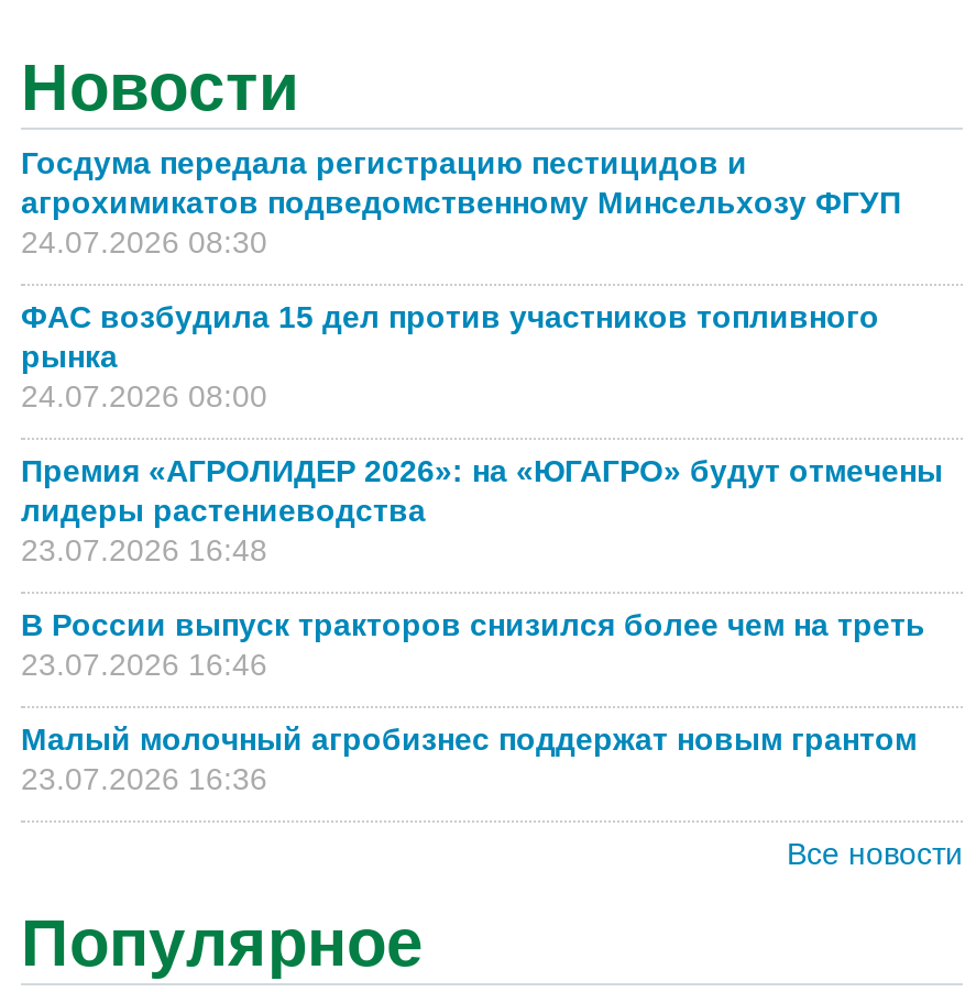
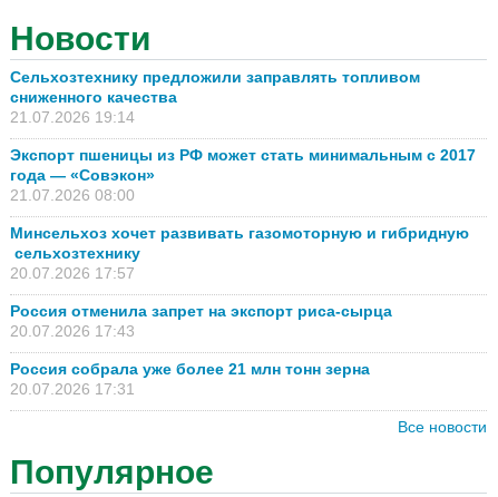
- Госдума передала регистрацию пестицидов и
- агрохимикатов подведомственному Минсельхозу ФГУП
- 24.07.2026 08:30
+ Сельхозтехнику предложили заправлять топливом
+ сниженного качества
+ 21.07.2026 19:14

- ФАС возбудила 15 дел против участников топливного
- рынка
- 24.07.2026 08:00
+ Экспорт пшеницы из РФ может стать минимальным с 2017
+ года — «Совэкон»
+ 21.07.2026 08:00

- Премия «АГРОЛИДЕР 2026»: на «ЮГАГРО» будут отмечены
- лидеры растениеводства
- 23.07.2026 16:48
+ Минсельхоз хочет развивать газомоторную и гибридную
+ сельхозтехнику
+ 20.07.2026 17:57

- В России выпуск тракторов снизился более чем на треть
- 23.07.2026 16:46
+ Россия отменила запрет на экспорт риса-сырца
+ 20.07.2026 17:43

- Малый молочный агробизнес поддержат новым грантом
- 23.07.2026 16:36
+ Россия собрала уже более 21 млн тонн зерна
+ 20.07.2026 17:31
